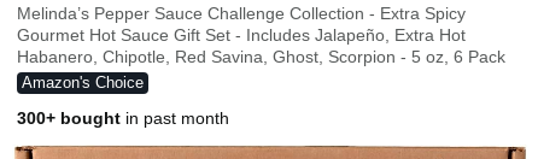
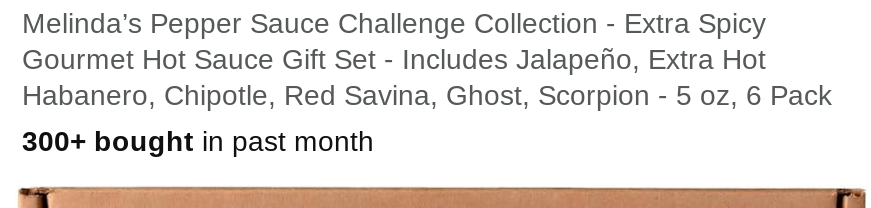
- Amazon's Choice
